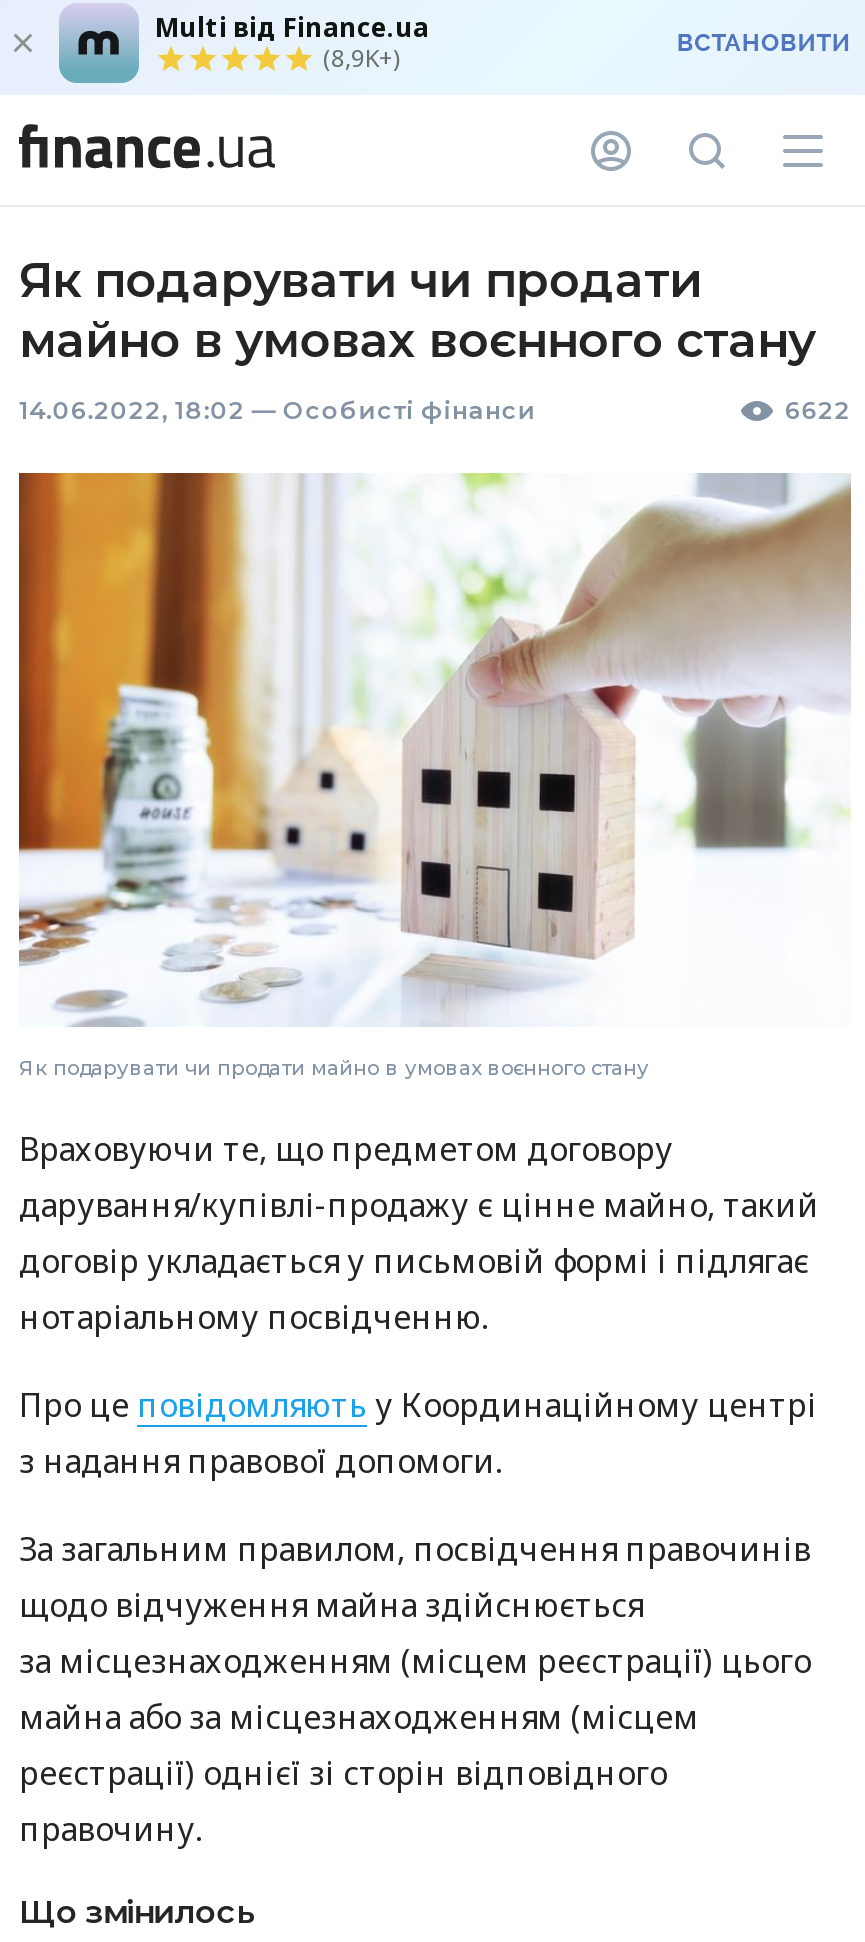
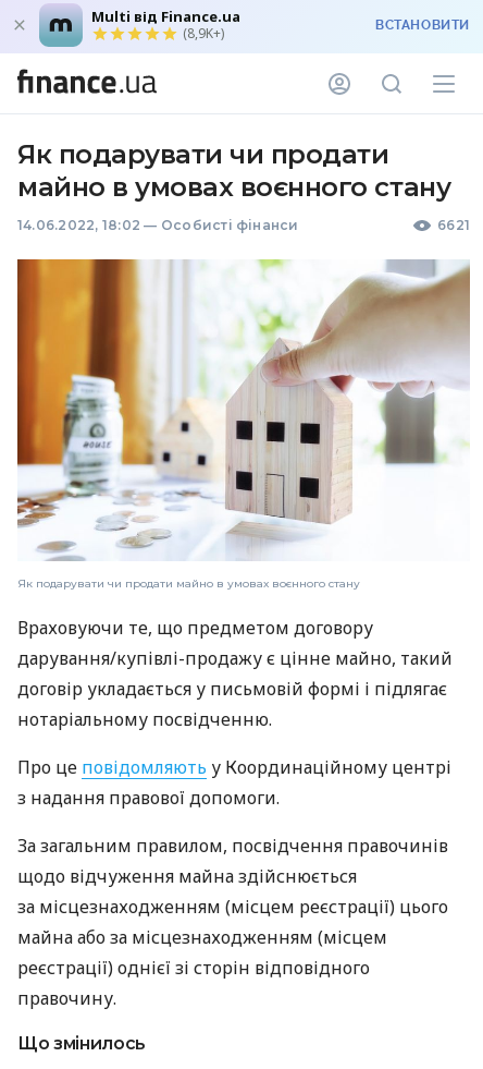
- 6622
+ 6621
